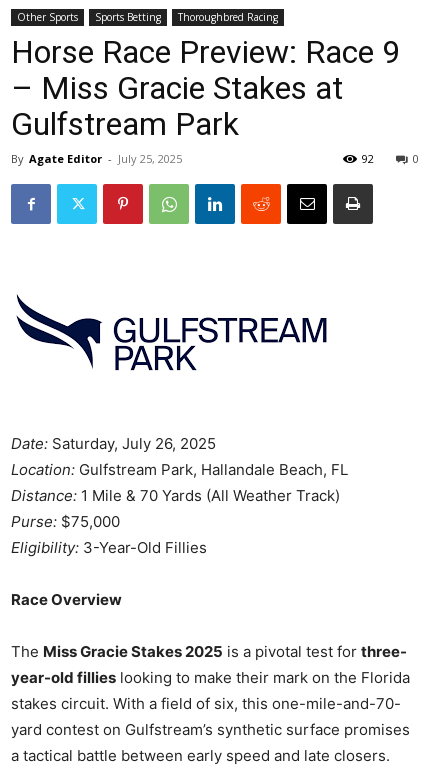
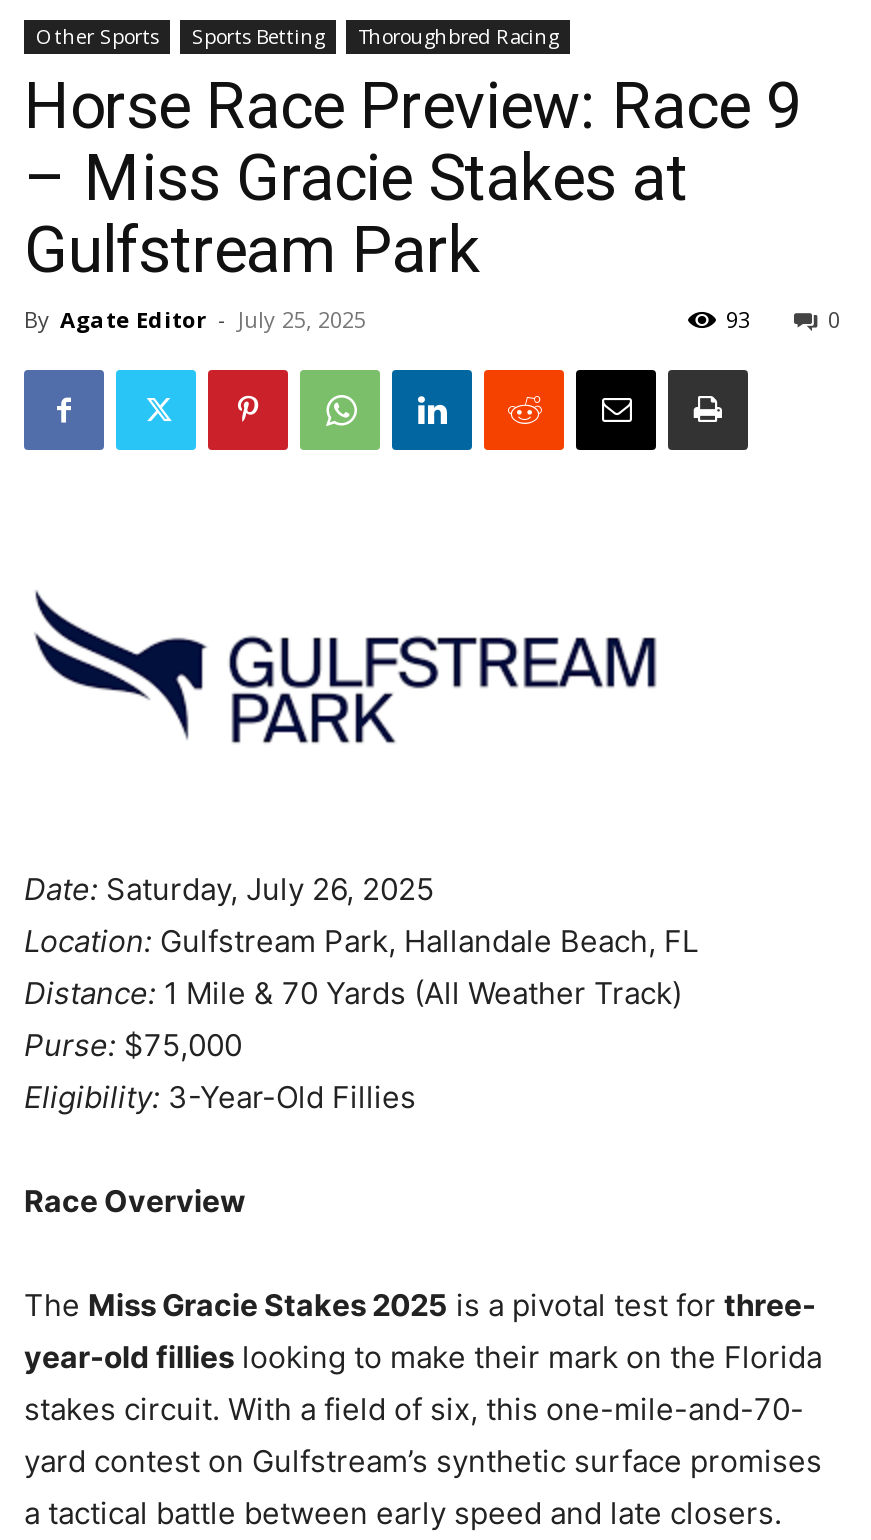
- 92
+ 93
